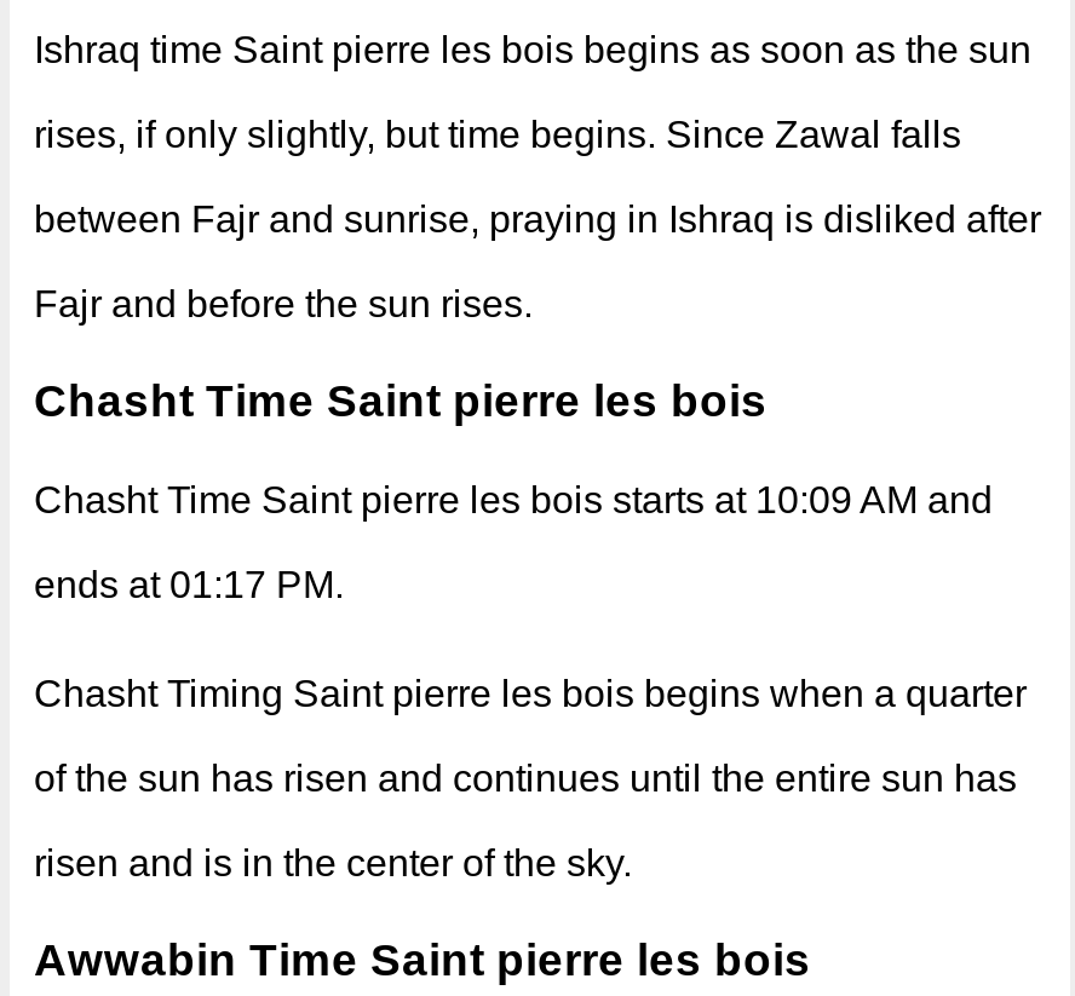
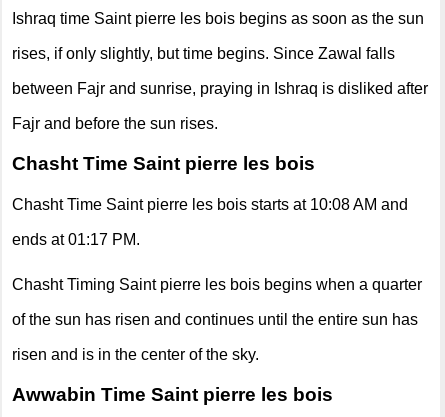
- Chasht Time Saint pierre les bois starts at 10:09 AM and
+ Chasht Time Saint pierre les bois starts at 10:08 AM and
